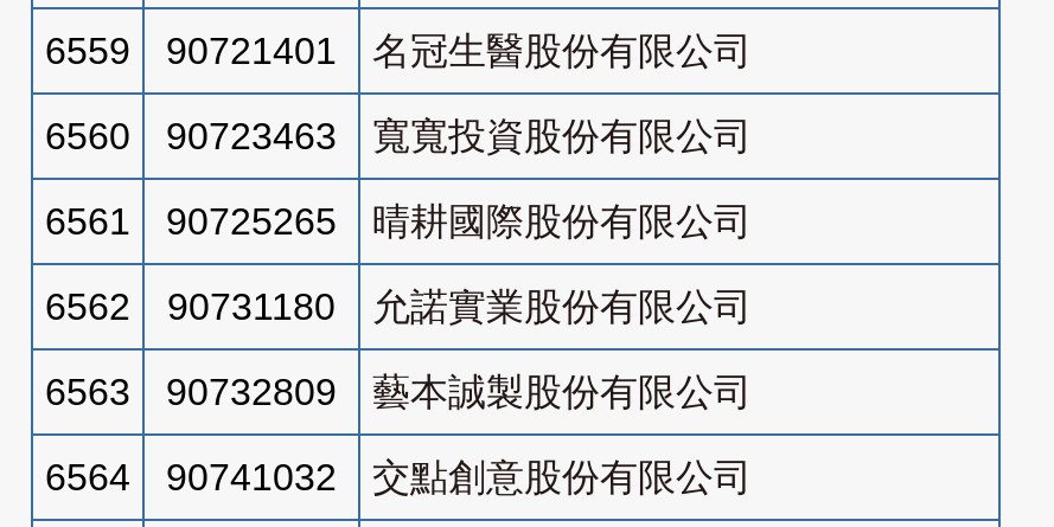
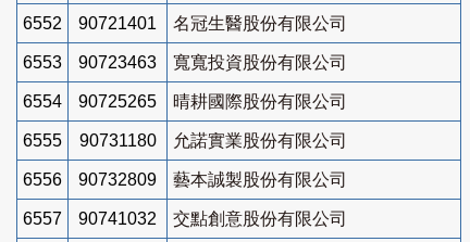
- 6559 90721401 名冠生醫股份有限公司
+ 6552 90721401 名冠生醫股份有限公司

- 6560 90723463 寬寬投資股份有限公司
+ 6553 90723463 寬寬投資股份有限公司

- 6561 90725265 晴耕國際股份有限公司
+ 6554 90725265 晴耕國際股份有限公司

- 6562 90731180 允諾實業股份有限公司
+ 6555 90731180 允諾實業股份有限公司

- 6563 90732809 藝本誠製股份有限公司
+ 6556 90732809 藝本誠製股份有限公司

- 6564 90741032 交點創意股份有限公司
+ 6557 90741032 交點創意股份有限公司
